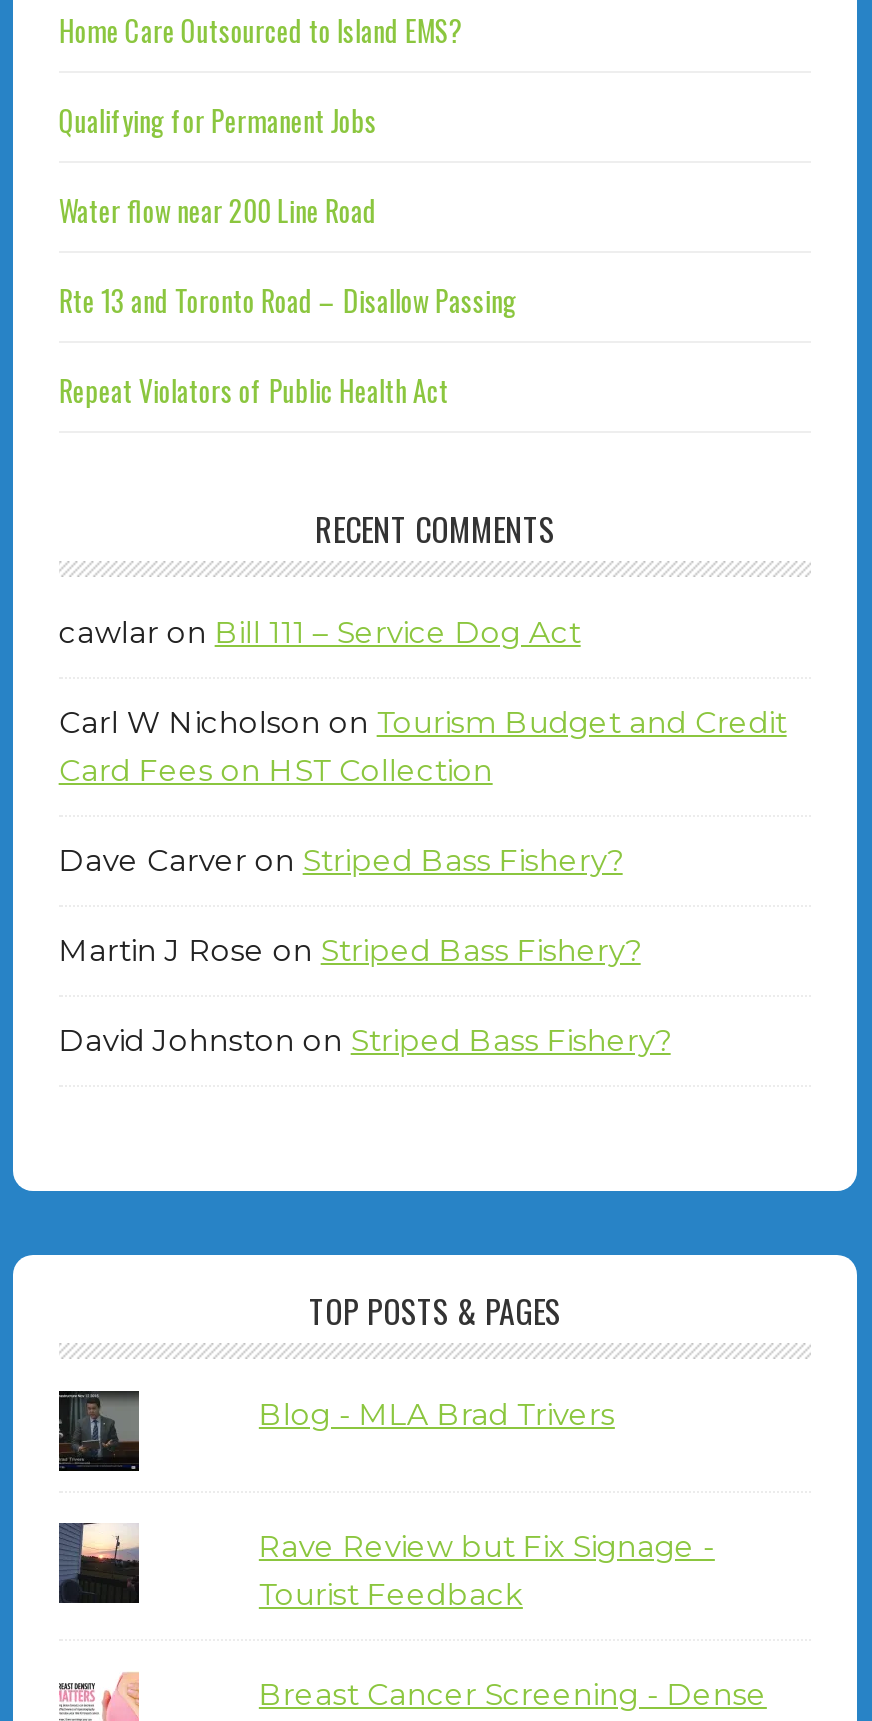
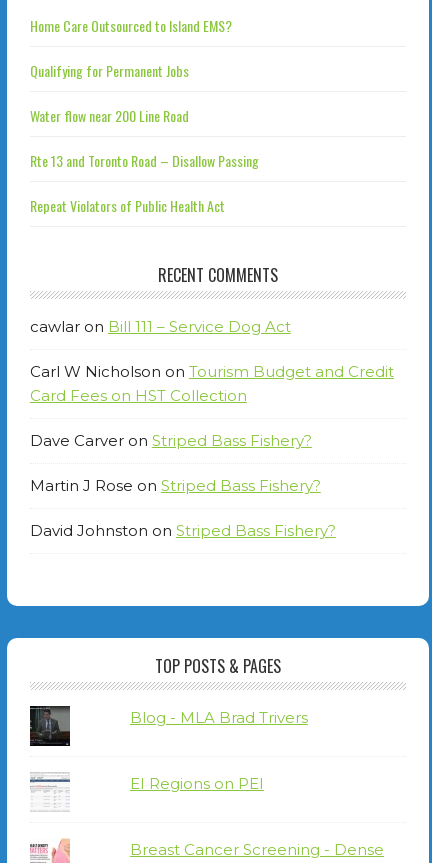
- [image]
+ [image]

- Rave Review but Fix Signage -
- Tourist Feedback
+ EI Regions on PEI
